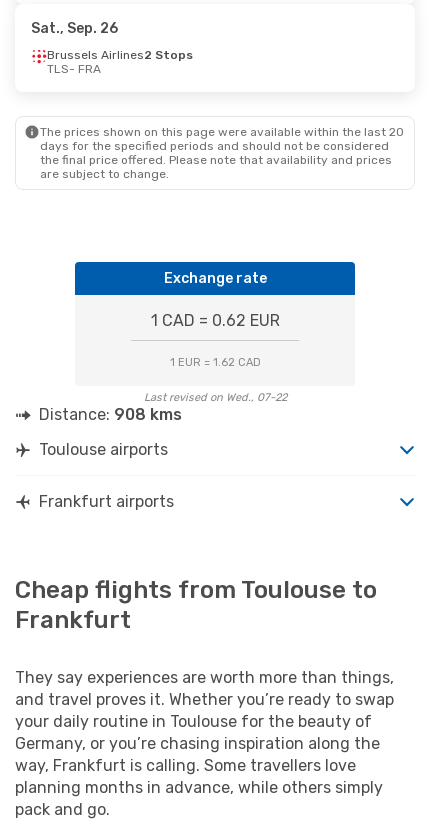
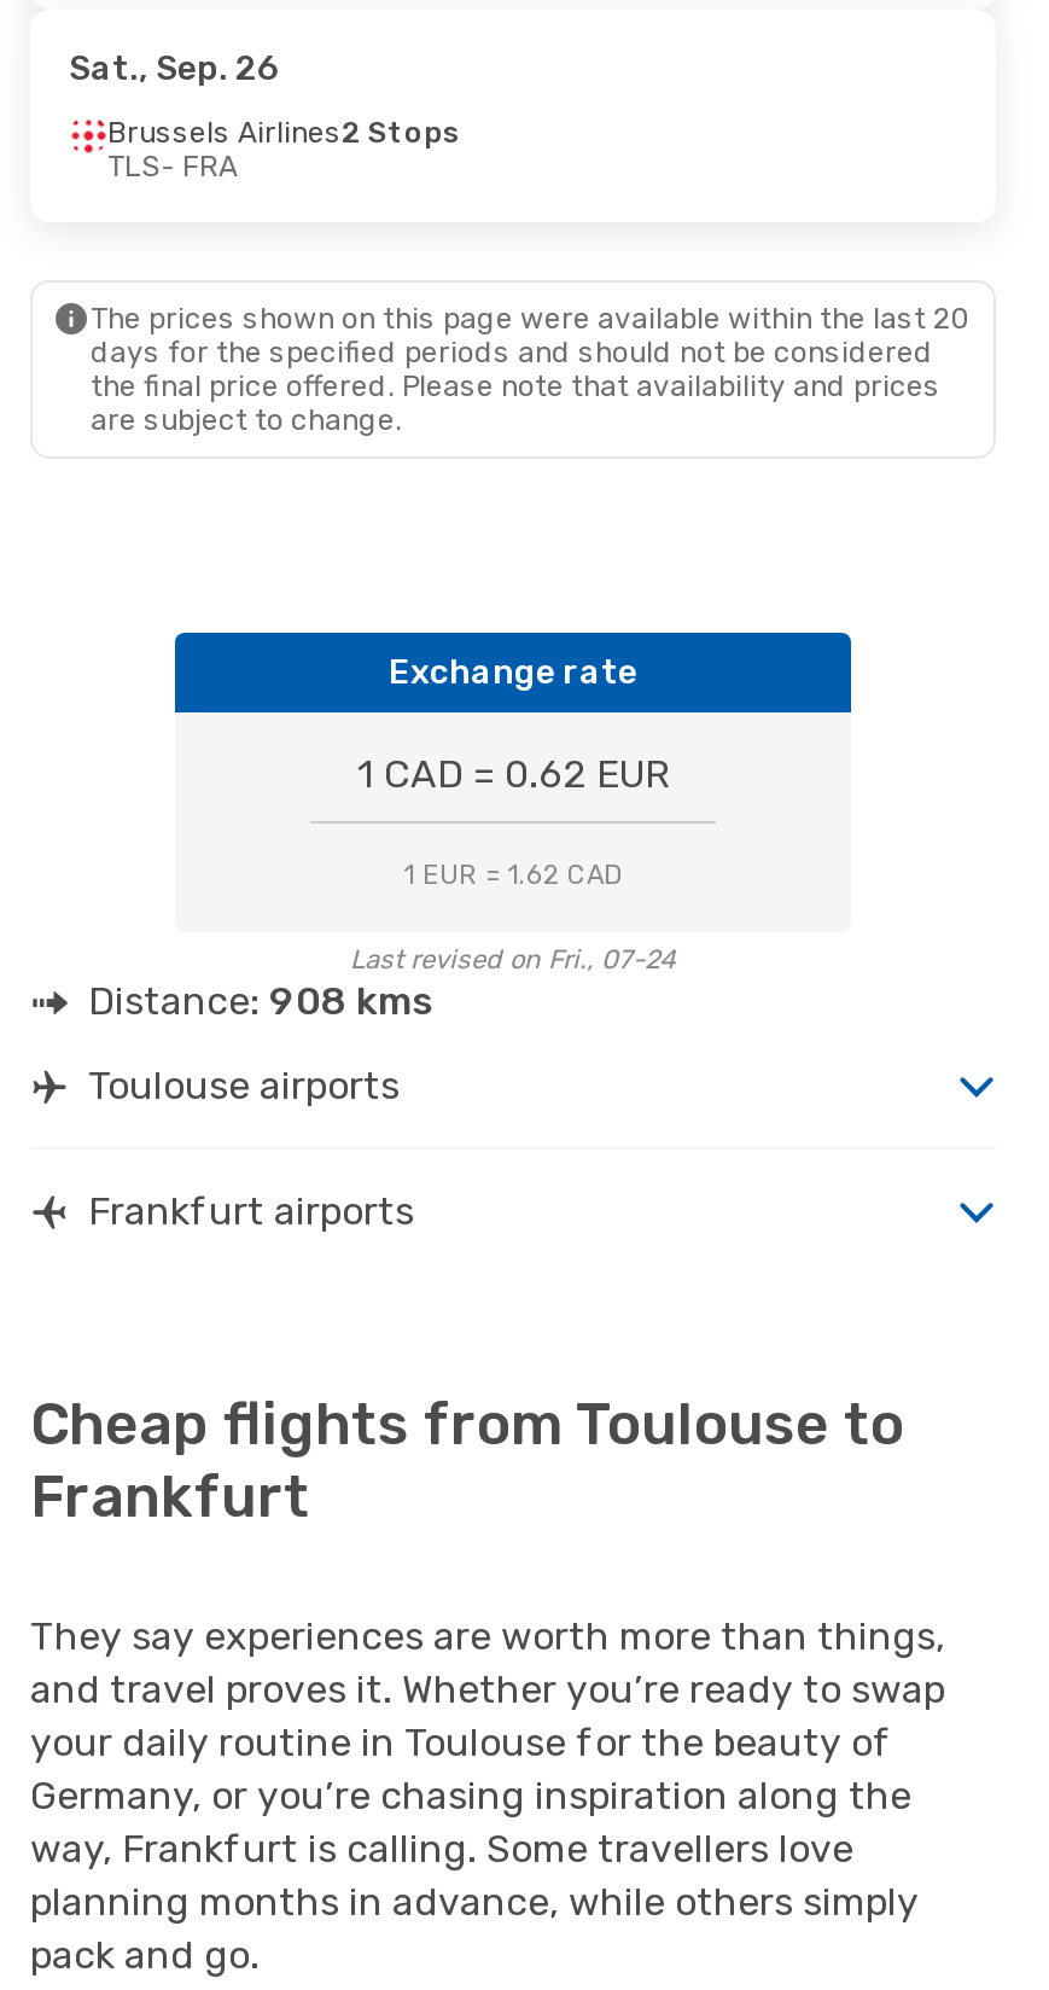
- Last revised on Wed., 07-22
+ Last revised on Fri., 07-24
